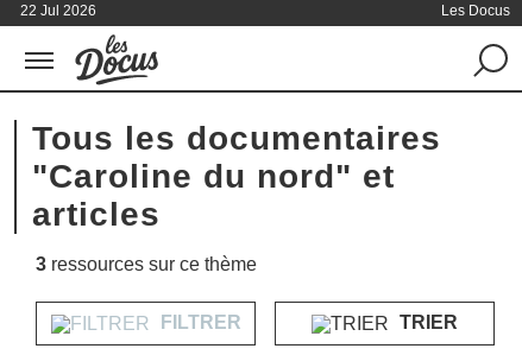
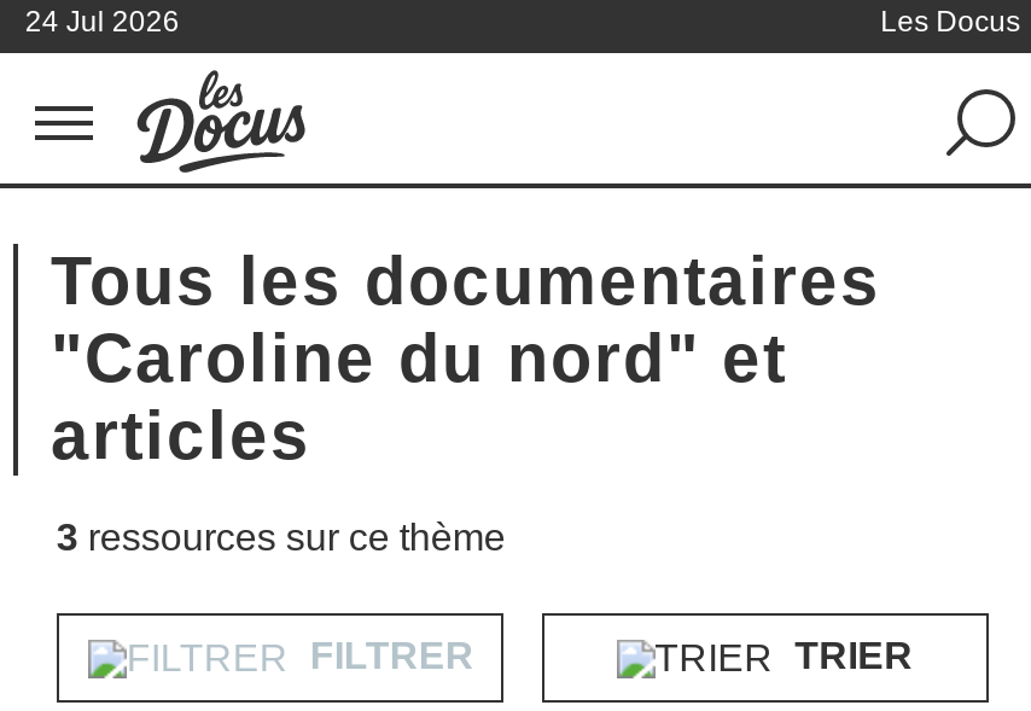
- 22 Jul 2026
+ 24 Jul 2026
